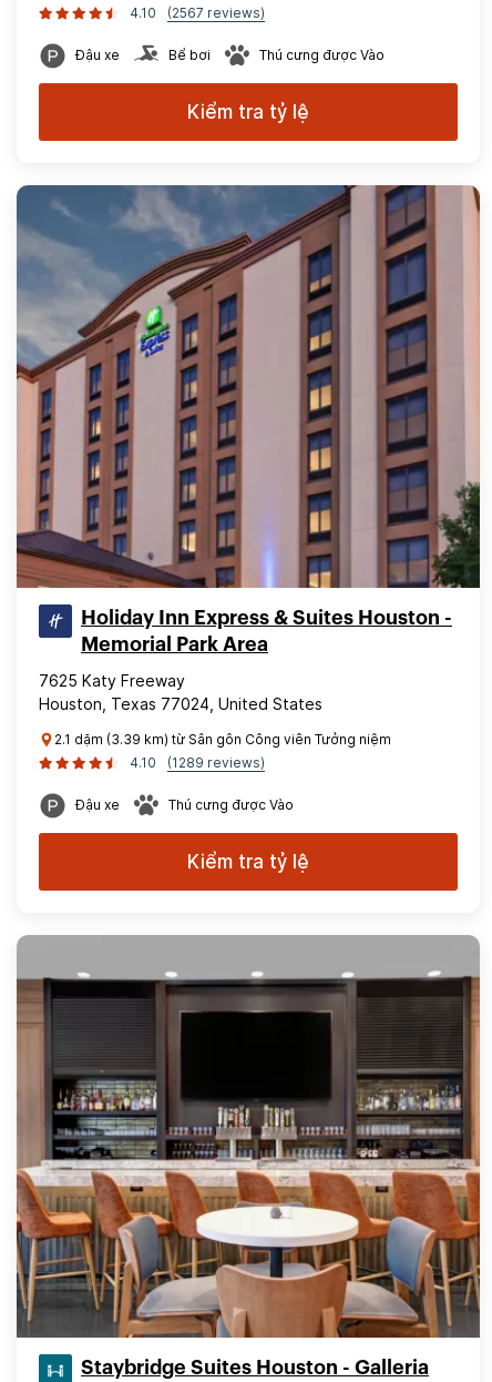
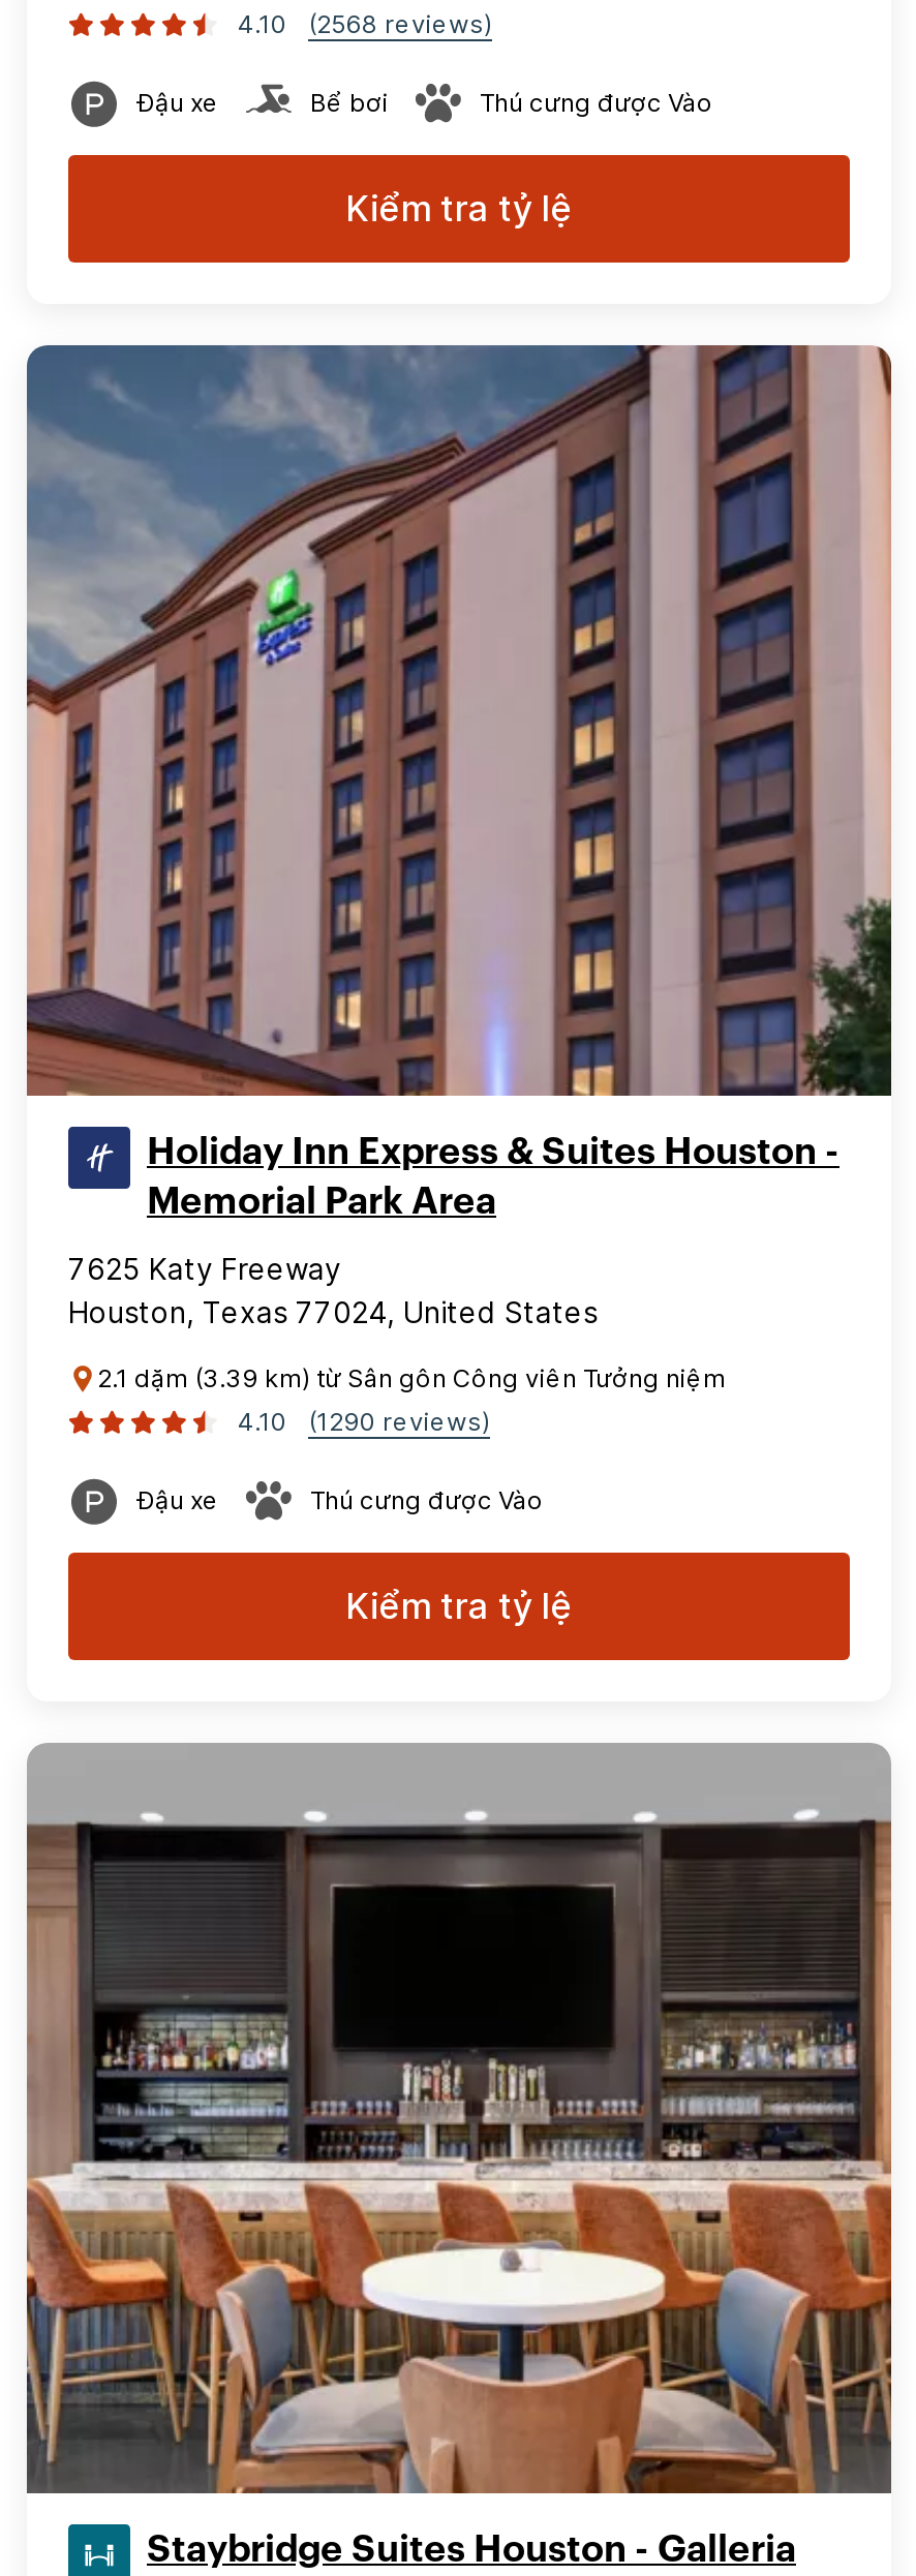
- 4.10 (2567 reviews)
+ 4.10 (2568 reviews)

- 4.10 (1289 reviews)
+ 4.10 (1290 reviews)
